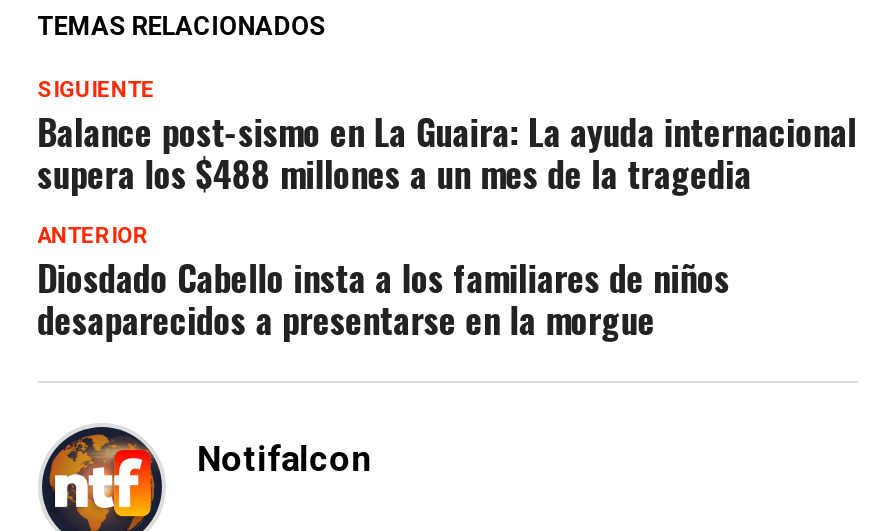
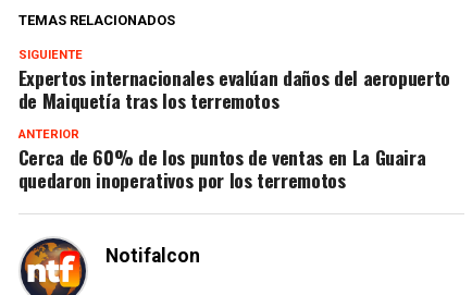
- Balance post-sismo en La Guaira: La ayuda internacional
- supera los $488 millones a un mes de la tragedia
+ Expertos internacionales evalúan daños del aeropuerto
+ de Maiquetía tras los terremotos

- Diosdado Cabello insta a los familiares de niños
- desaparecidos a presentarse en la morgue
+ Cerca de 60% de los puntos de ventas en La Guaira
+ quedaron inoperativos por los terremotos
